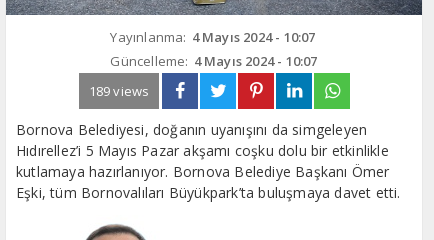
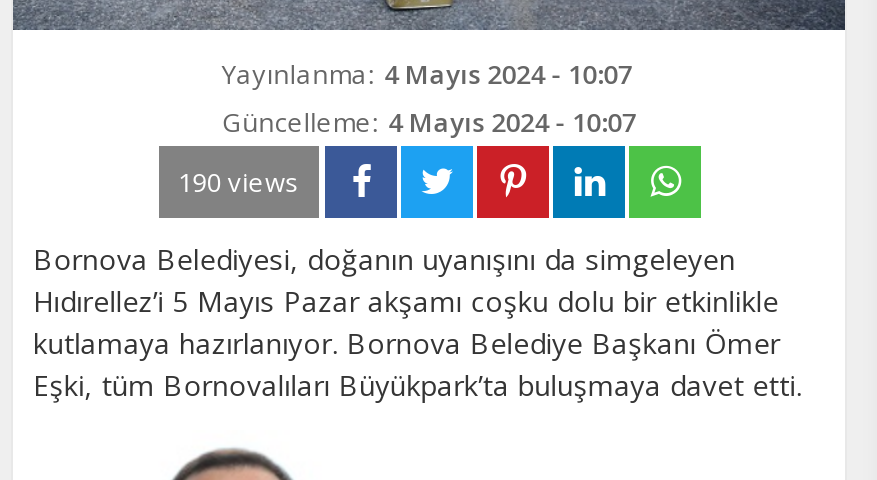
- 189 views
+ 190 views
